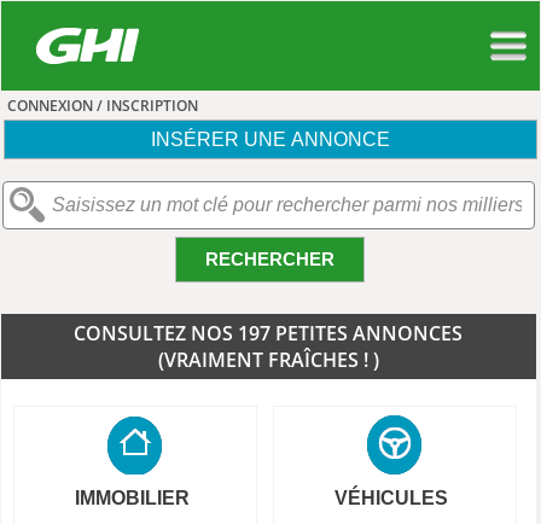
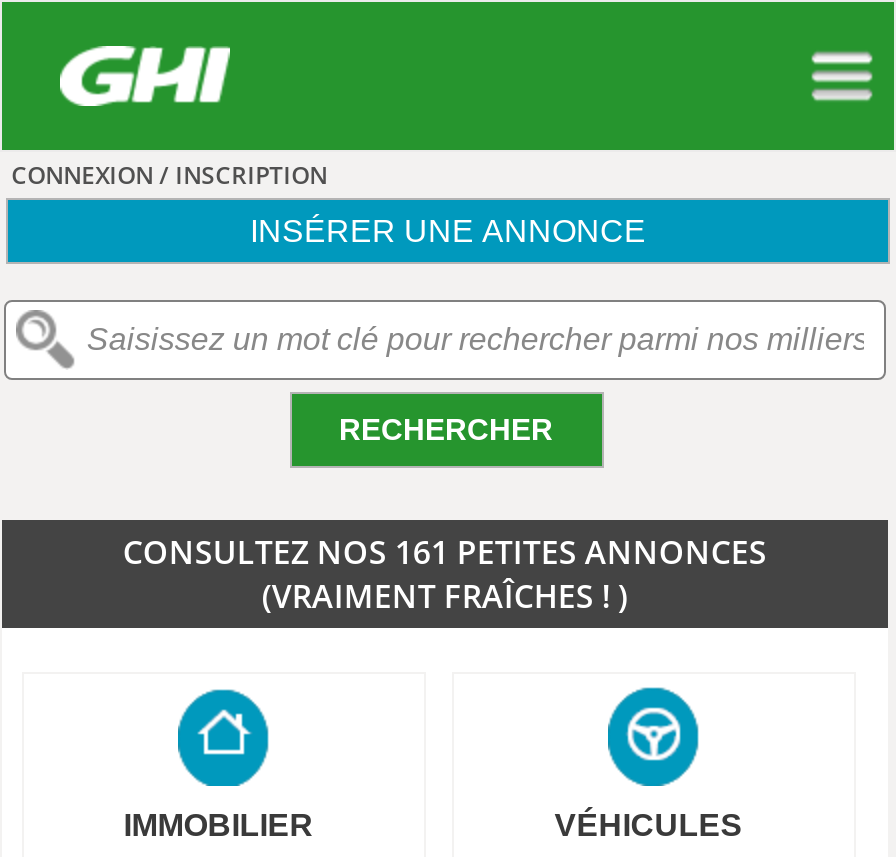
- CONSULTEZ NOS 197 PETITES ANNONCES
+ CONSULTEZ NOS 161 PETITES ANNONCES
